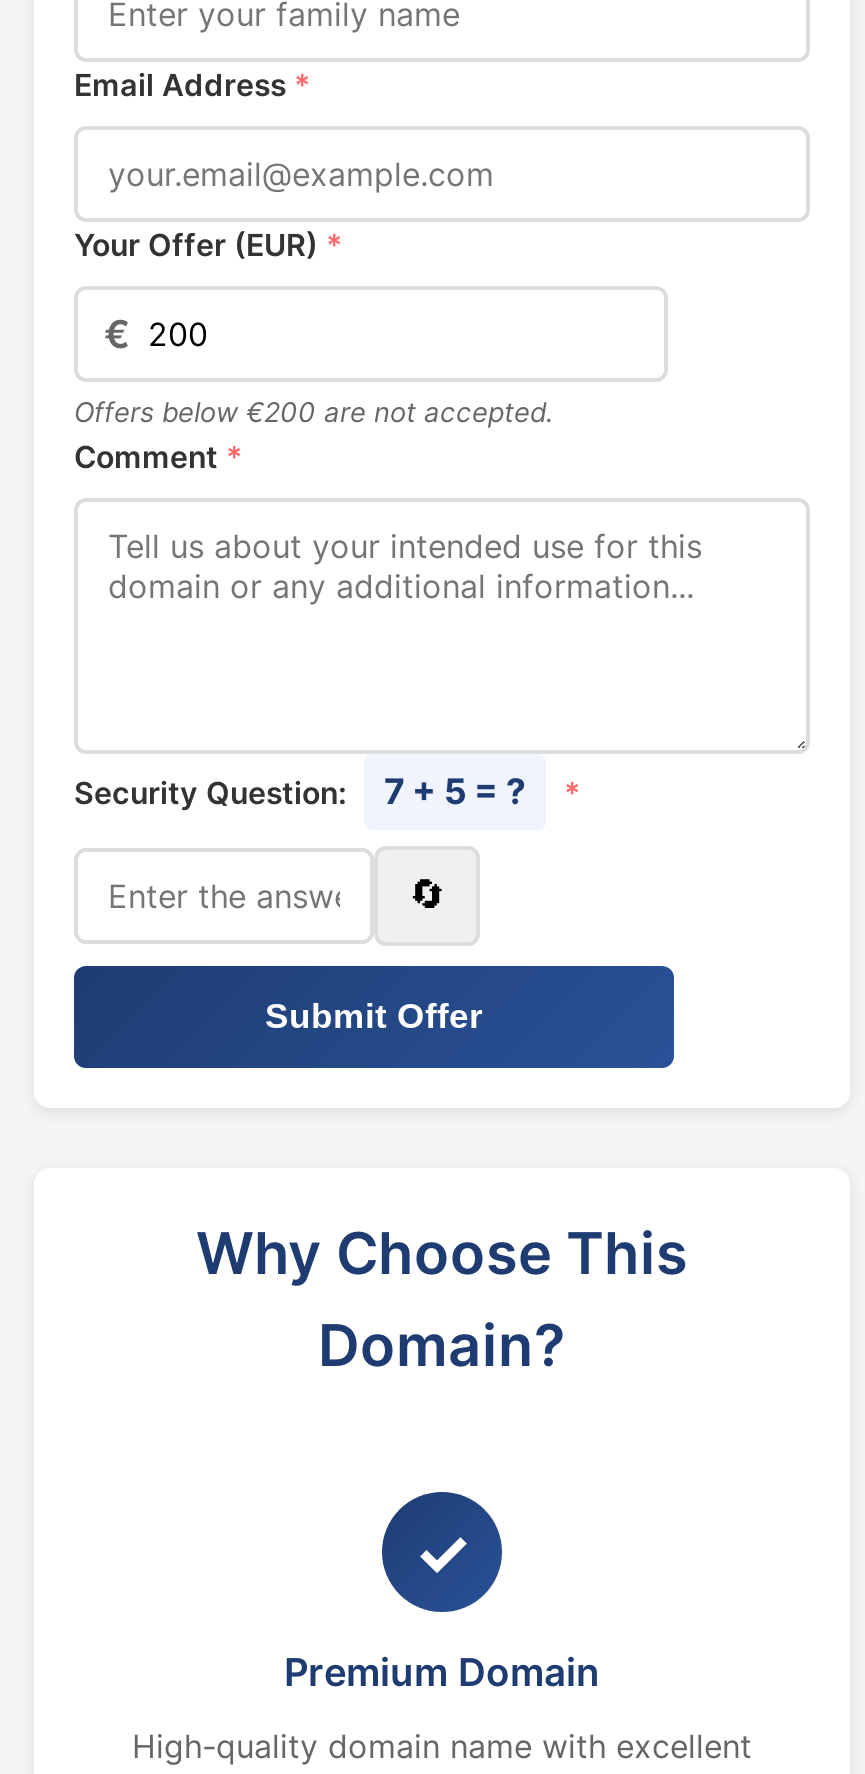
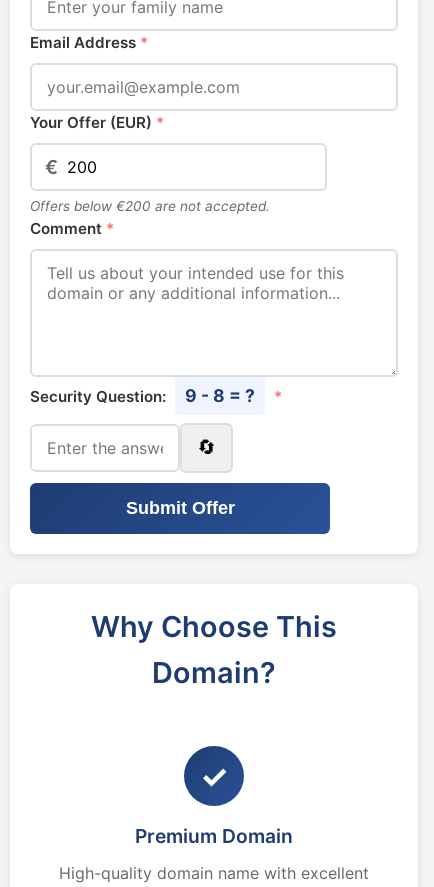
- 7 + 5 = ?
+ 9 - 8 = ?
